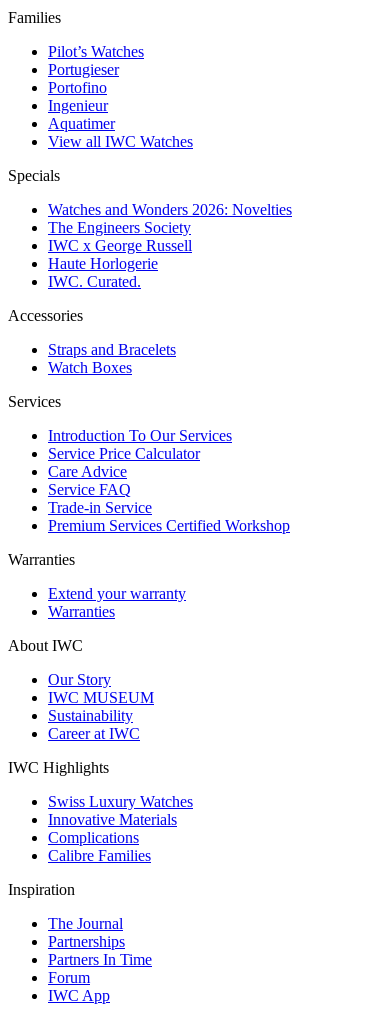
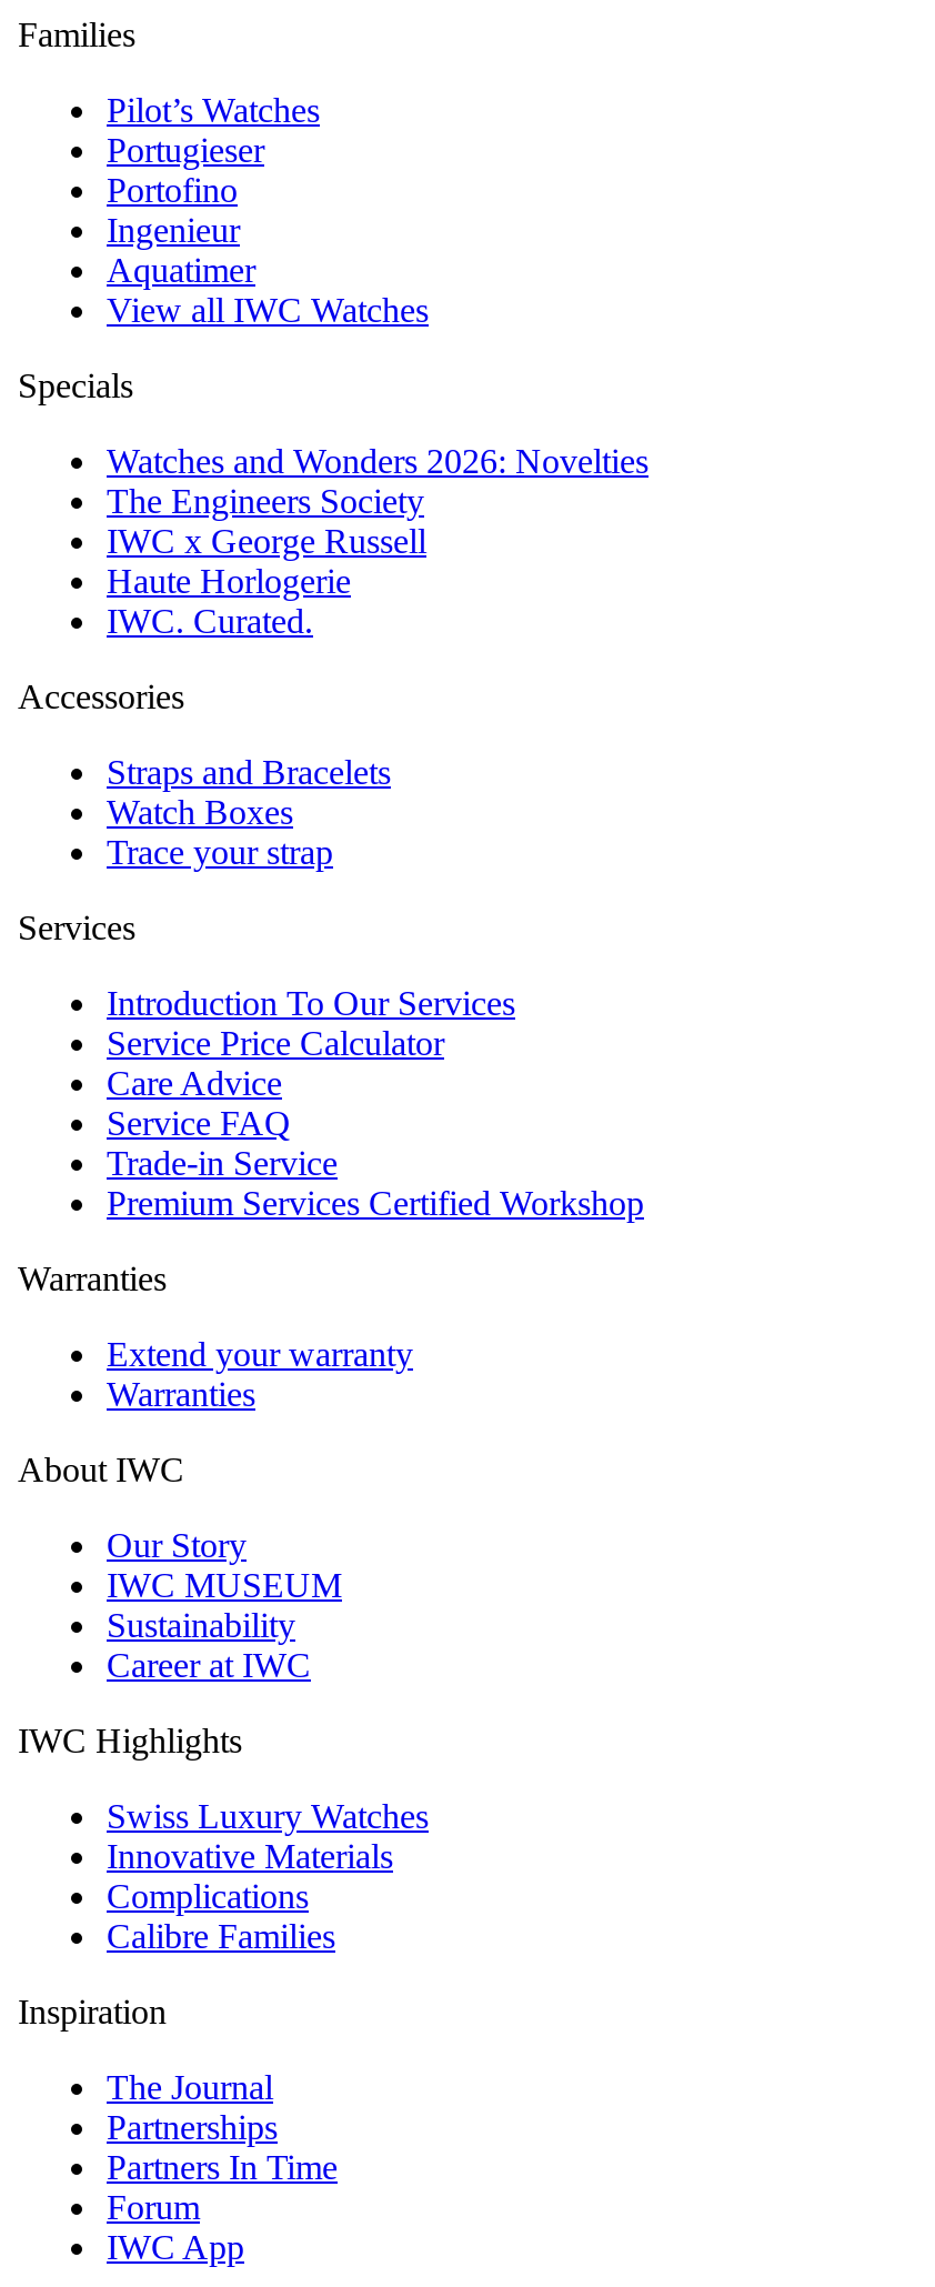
+ Trace your strap
